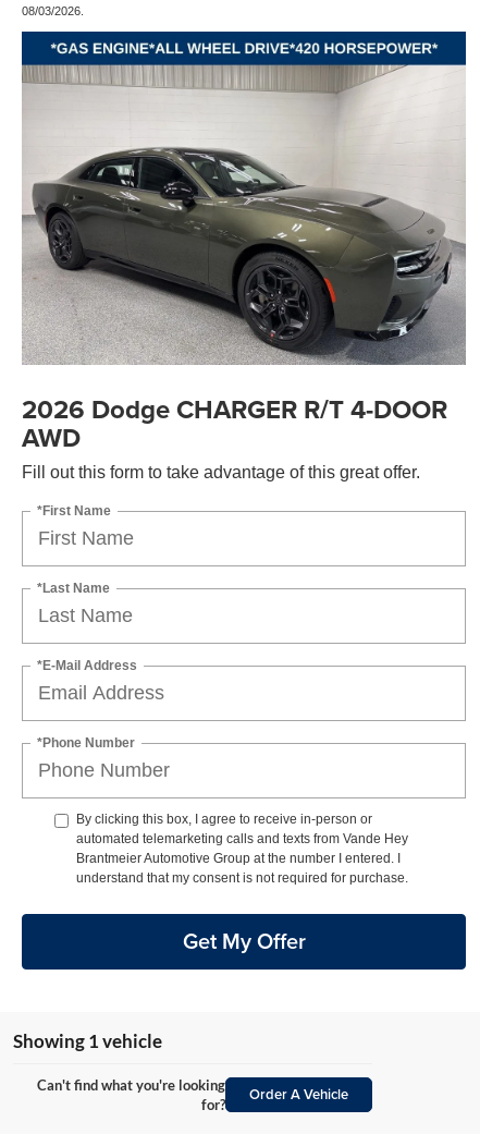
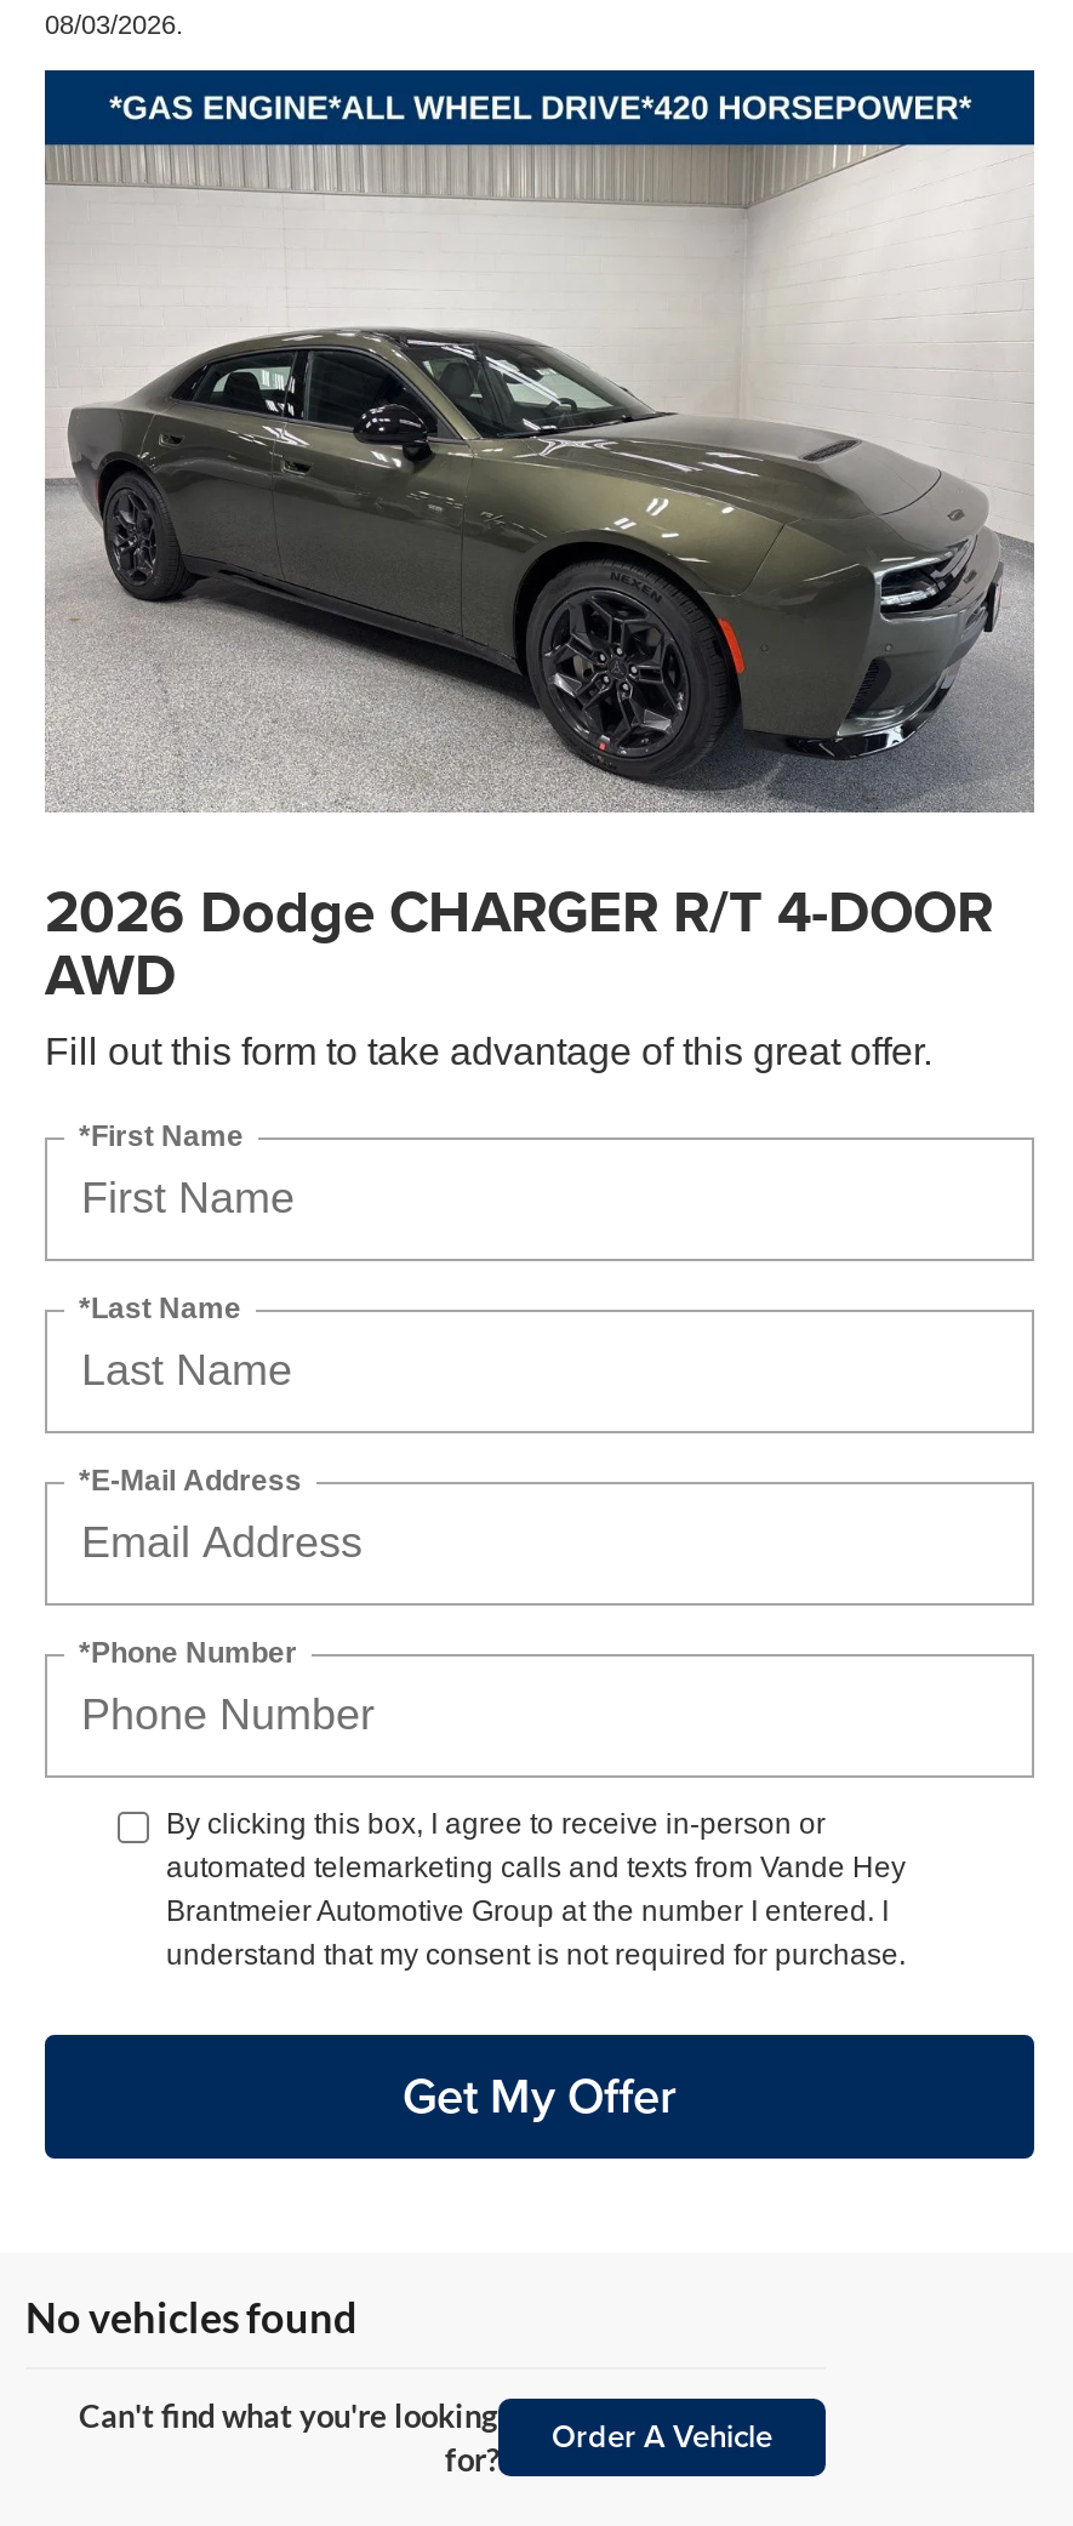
- Showing 1 vehicle
+ No vehicles found
